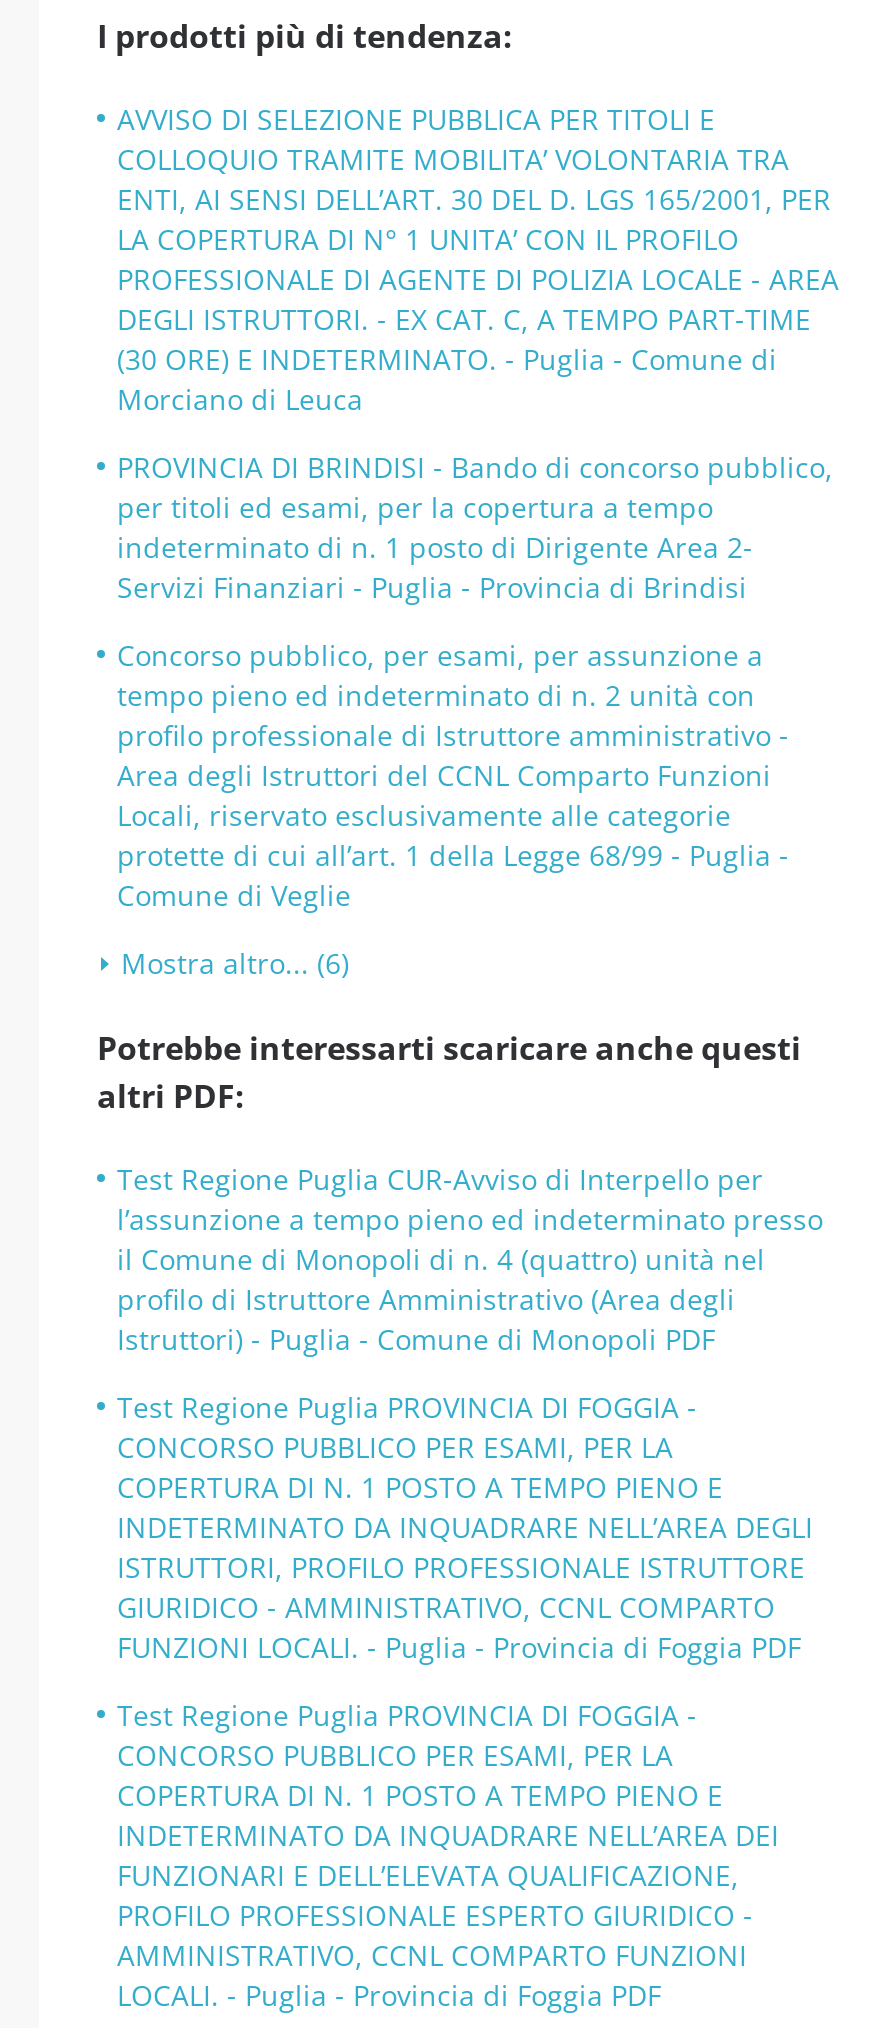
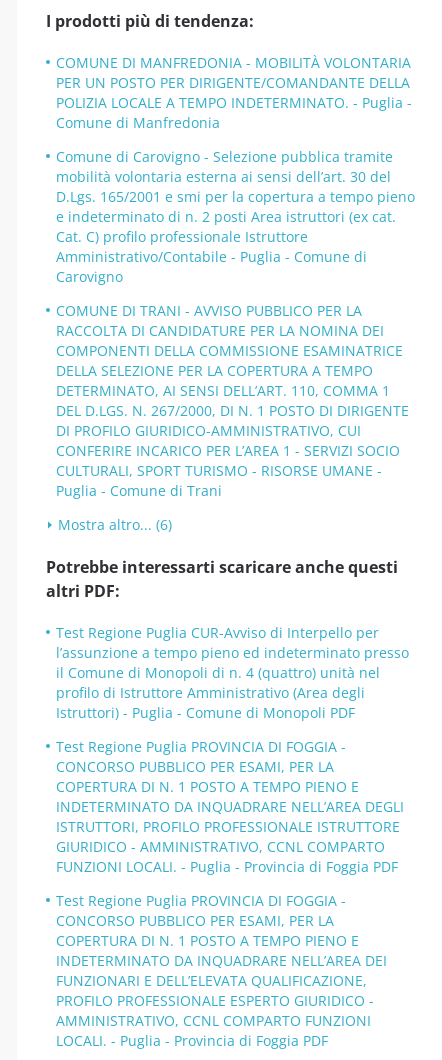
- AVVISO DI SELEZIONE PUBBLICA PER TITOLI E
- COLLOQUIO TRAMITE MOBILITA’ VOLONTARIA TRA
- ENTI, AI SENSI DELL’ART. 30 DEL D. LGS 165/2001, PER
- LA COPERTURA DI N° 1 UNITA’ CON IL PROFILO
- PROFESSIONALE DI AGENTE DI POLIZIA LOCALE - AREA
- DEGLI ISTRUTTORI. - EX CAT. C, A TEMPO PART-TIME
- (30 ORE) E INDETERMINATO. - Puglia - Comune di
- Morciano di Leuca
+ COMUNE DI MANFREDONIA - MOBILITÀ VOLONTARIA
+ PER UN POSTO PER DIRIGENTE/COMANDANTE DELLA
+ POLIZIA LOCALE A TEMPO INDETERMINATO. - Puglia -
+ Comune di Manfredonia

- PROVINCIA DI BRINDISI - Bando di concorso pubblico,
- per titoli ed esami, per la copertura a tempo
- indeterminato di n. 1 posto di Dirigente Area 2-
- Servizi Finanziari - Puglia - Provincia di Brindisi
+ Comune di Carovigno - Selezione pubblica tramite
+ mobilità volontaria esterna ai sensi dell’art. 30 del
+ D.Lgs. 165/2001 e smi per la copertura a tempo pieno
+ e indeterminato di n. 2 posti Area istruttori (ex cat.
+ Cat. C) profilo professionale Istruttore
+ Amministrativo/Contabile - Puglia - Comune di
+ Carovigno

- Concorso pubblico, per esami, per assunzione a
- tempo pieno ed indeterminato di n. 2 unità con
- profilo professionale di Istruttore amministrativo -
- Area degli Istruttori del CCNL Comparto Funzioni
- Locali, riservato esclusivamente alle categorie
- protette di cui all’art. 1 della Legge 68/99 - Puglia -
- Comune di Veglie
+ COMUNE DI TRANI - AVVISO PUBBLICO PER LA
+ RACCOLTA DI CANDIDATURE PER LA NOMINA DEI
+ COMPONENTI DELLA COMMISSIONE ESAMINATRICE
+ DELLA SELEZIONE PER LA COPERTURA A TEMPO
+ DETERMINATO, AI SENSI DELL’ART. 110, COMMA 1
+ DEL D.LGS. N. 267/2000, DI N. 1 POSTO DI DIRIGENTE
+ DI PROFILO GIURIDICO-AMMINISTRATIVO, CUI
+ CONFERIRE INCARICO PER L’AREA 1 - SERVIZI SOCIO
+ CULTURALI, SPORT TURISMO - RISORSE UMANE -
+ Puglia - Comune di Trani
